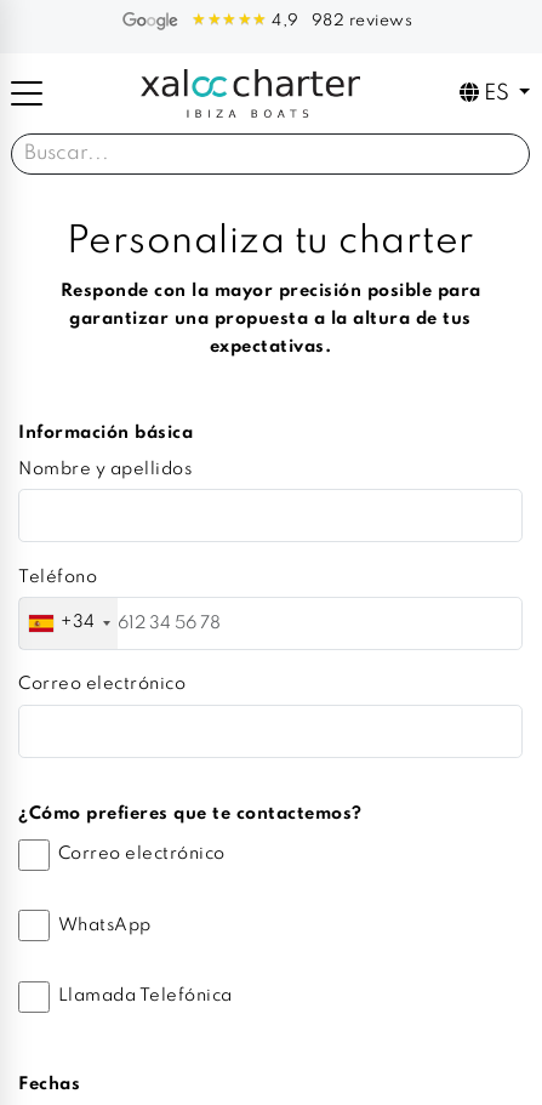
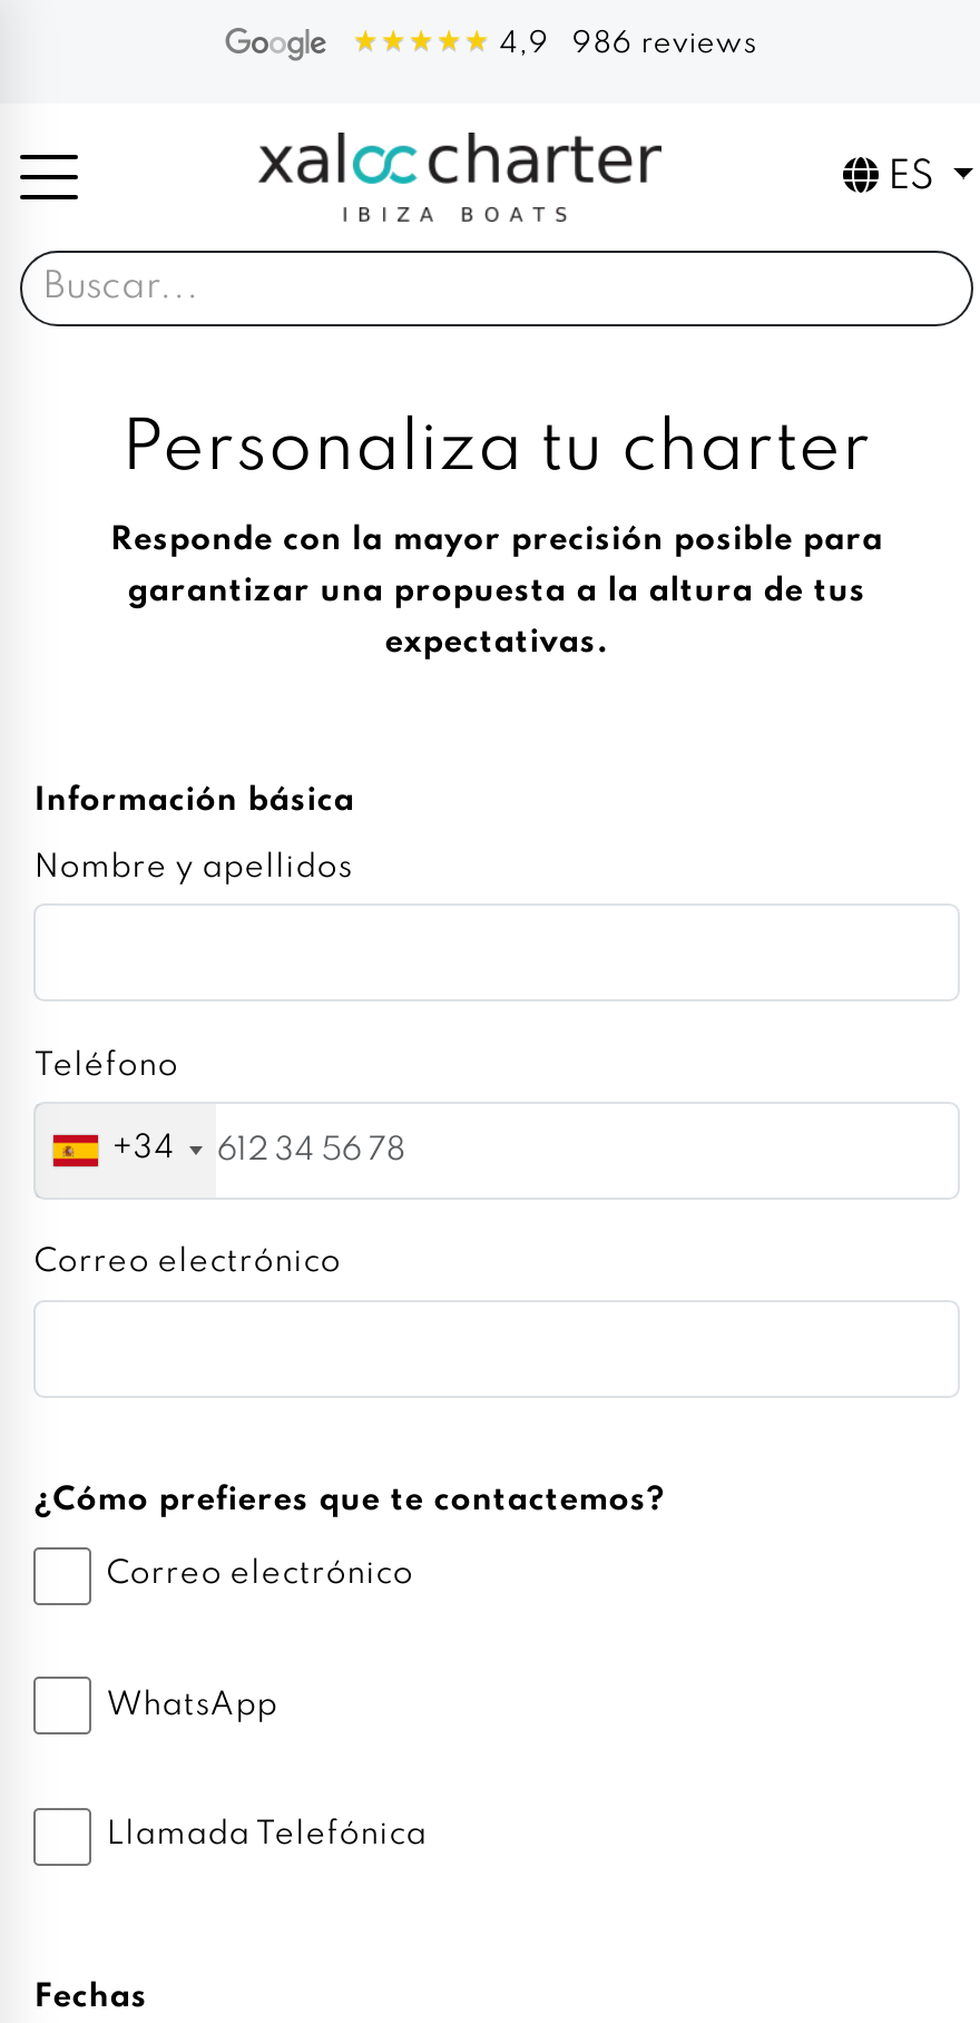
- 4,9 982 reviews
+ 4,9 986 reviews
